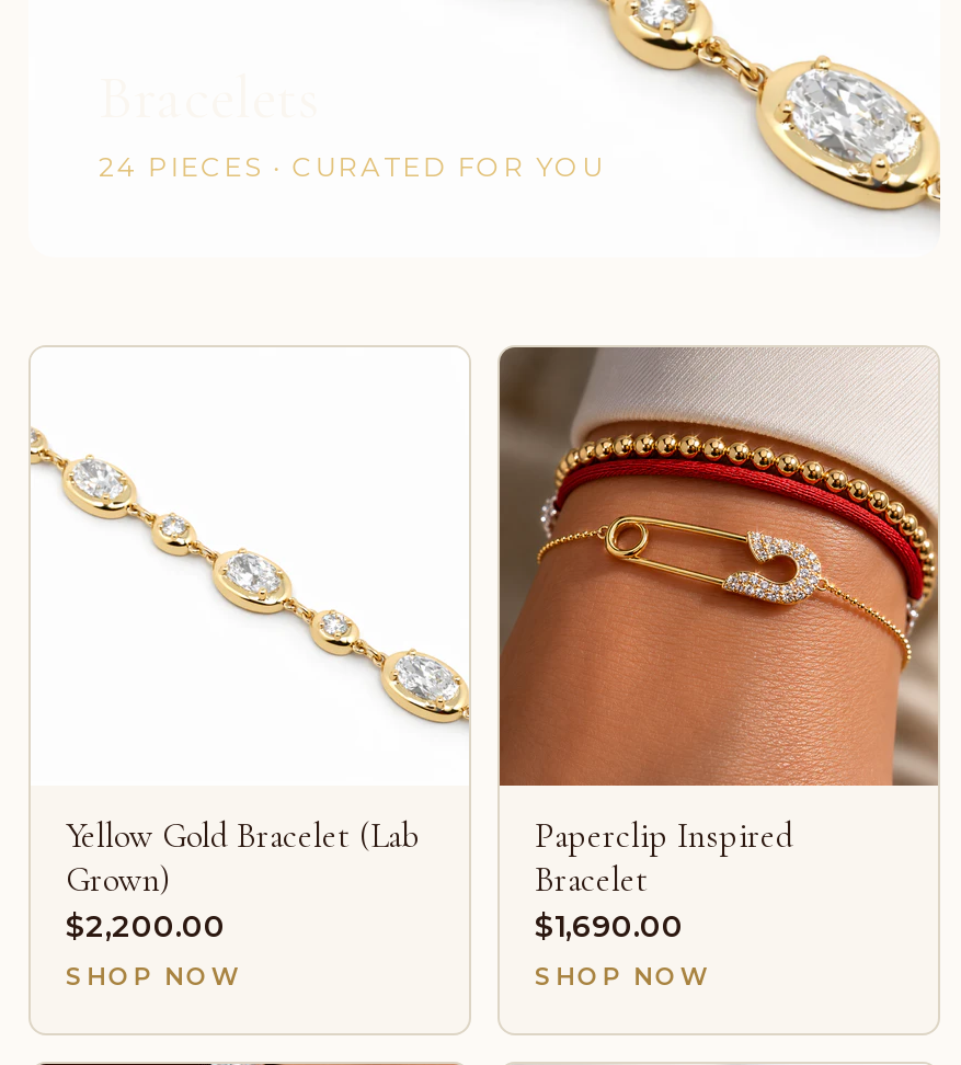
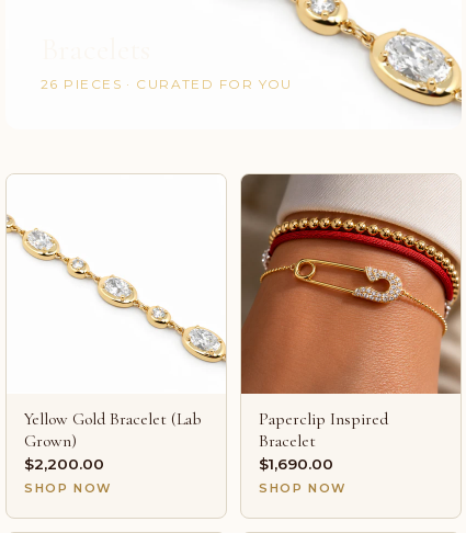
- 24 PIECES · CURATED FOR YOU
+ 26 PIECES · CURATED FOR YOU
